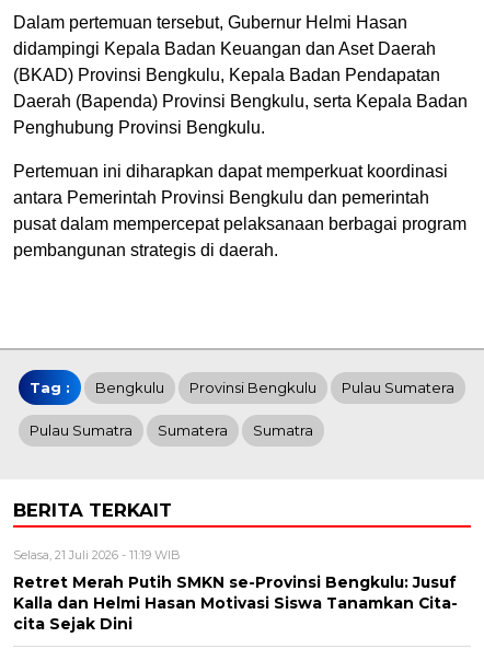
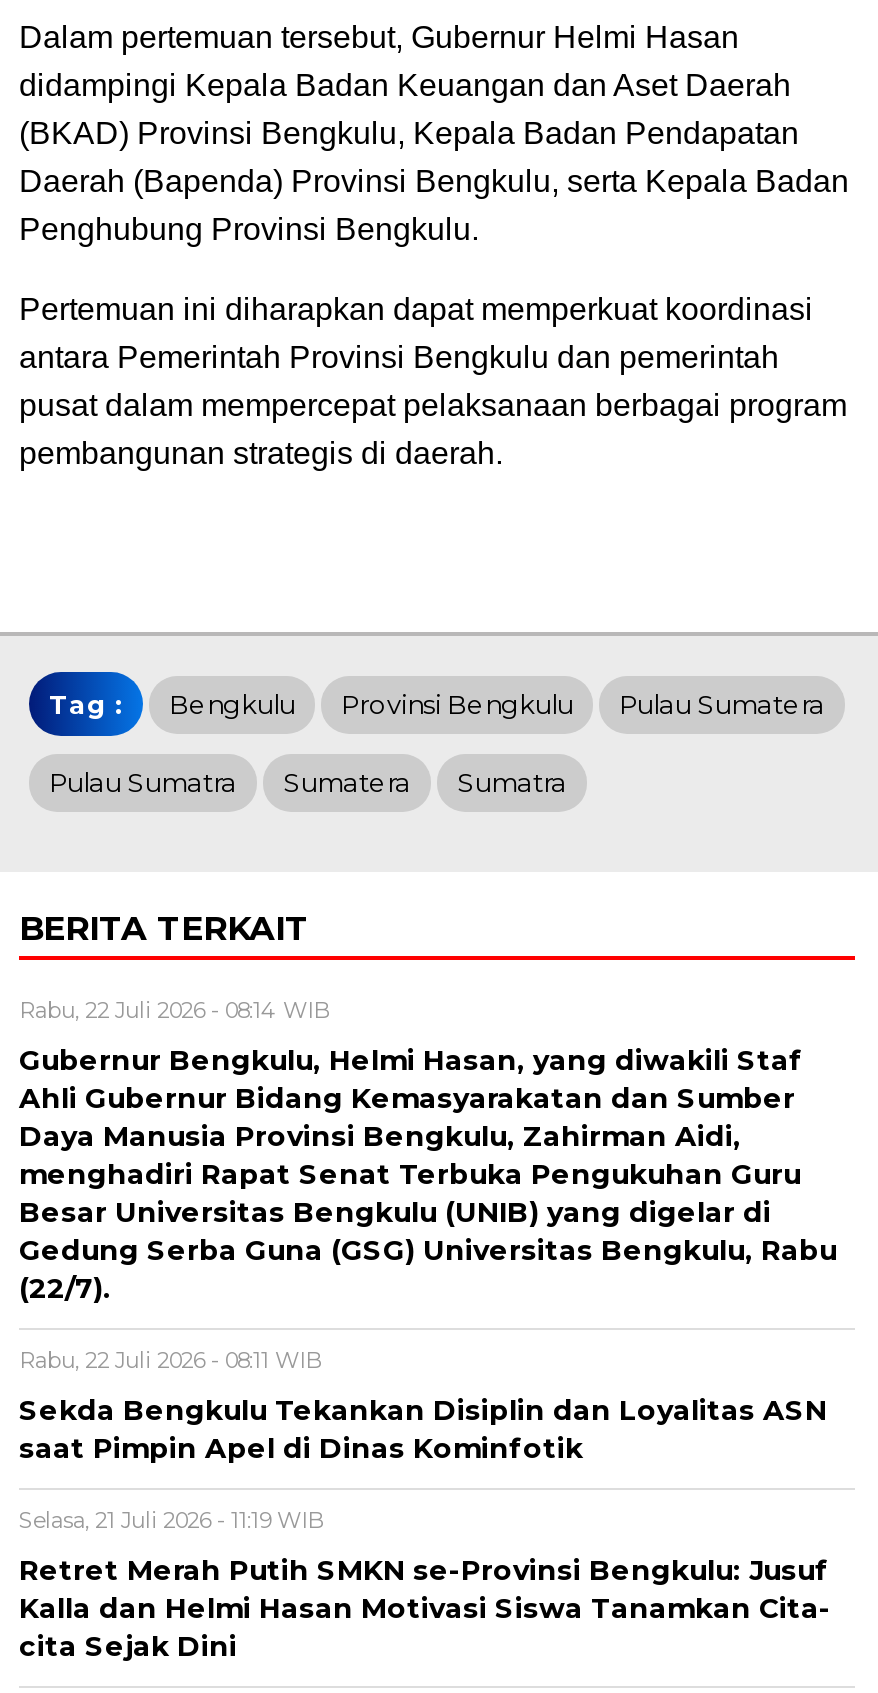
+ Rabu, 22 Juli 2026 - 08:14 WIB
+ Gubernur Bengkulu, Helmi Hasan, yang diwakili Staf
+ Ahli Gubernur Bidang Kemasyarakatan dan Sumber
+ Daya Manusia Provinsi Bengkulu, Zahirman Aidi,
+ menghadiri Rapat Senat Terbuka Pengukuhan Guru
+ Besar Universitas Bengkulu (UNIB) yang digelar di
+ Gedung Serba Guna (GSG) Universitas Bengkulu, Rabu
+ (22/7).
+ Rabu, 22 Juli 2026 - 08:11 WIB
+ Sekda Bengkulu Tekankan Disiplin dan Loyalitas ASN
+ saat Pimpin Apel di Dinas Kominfotik
